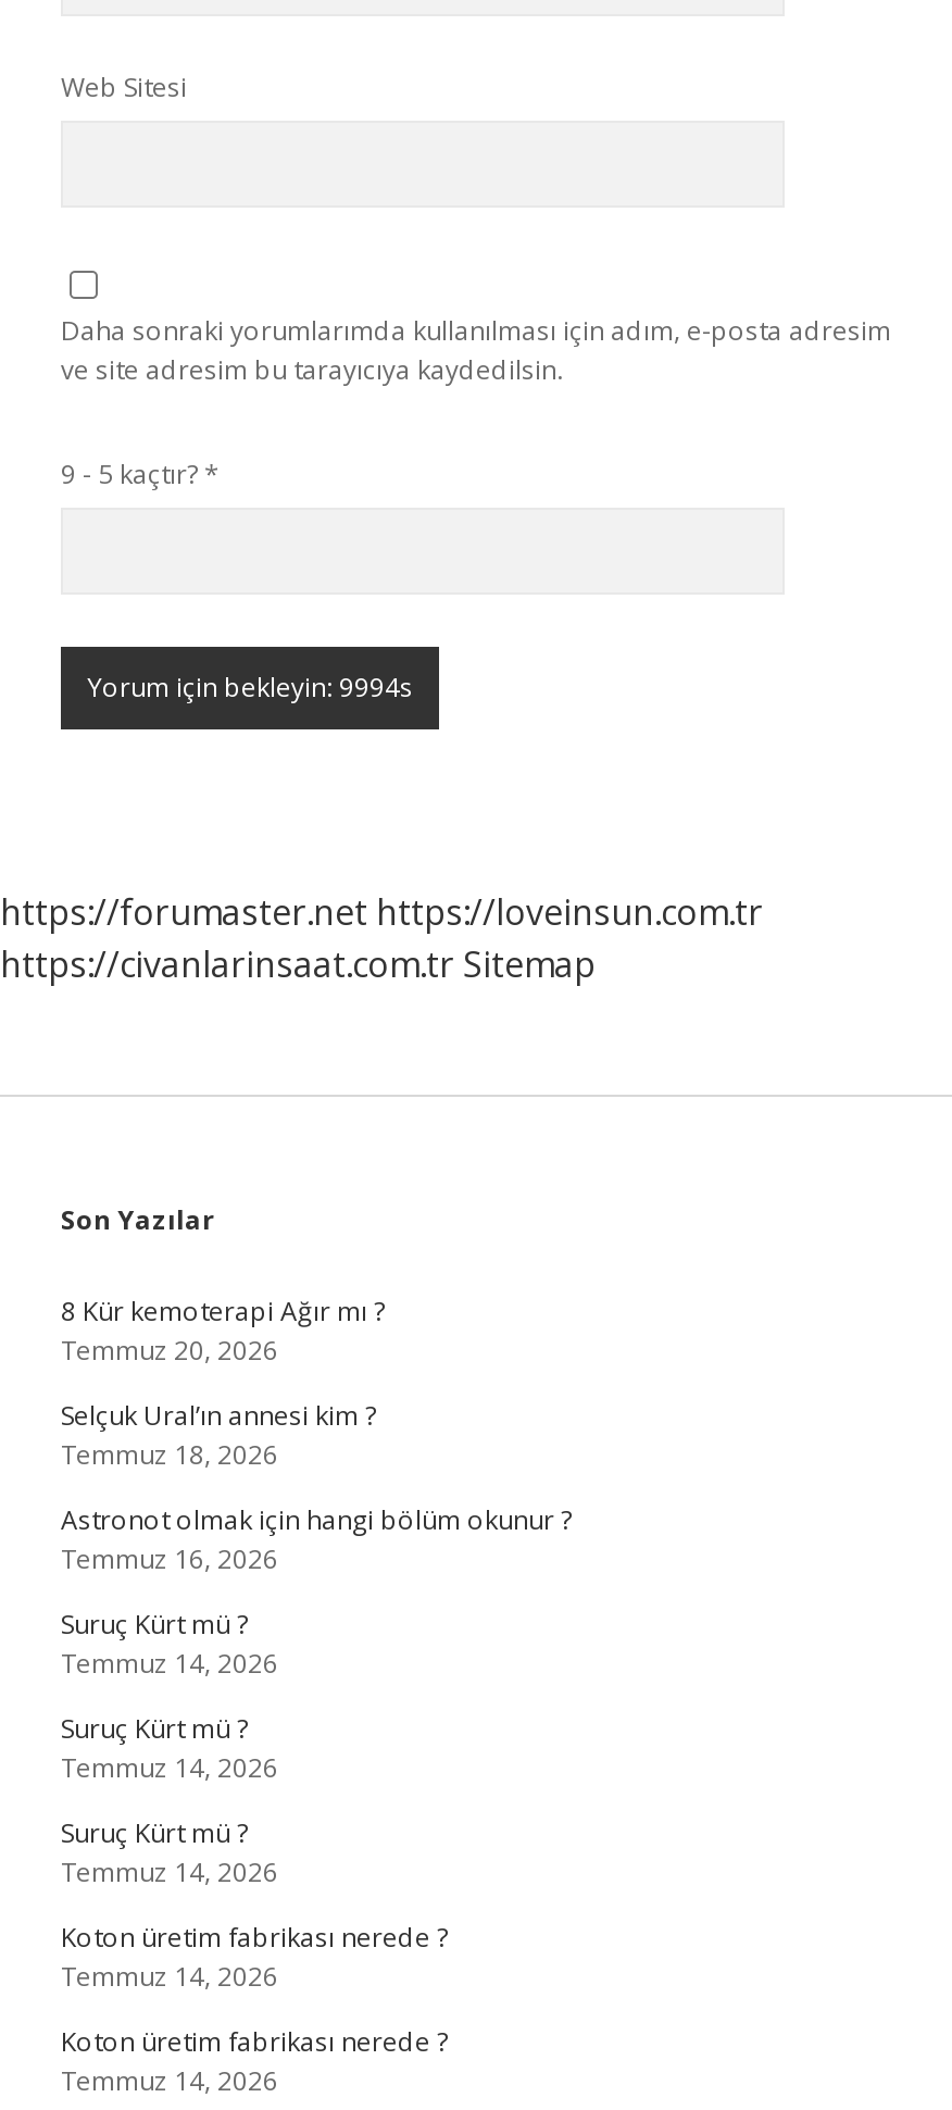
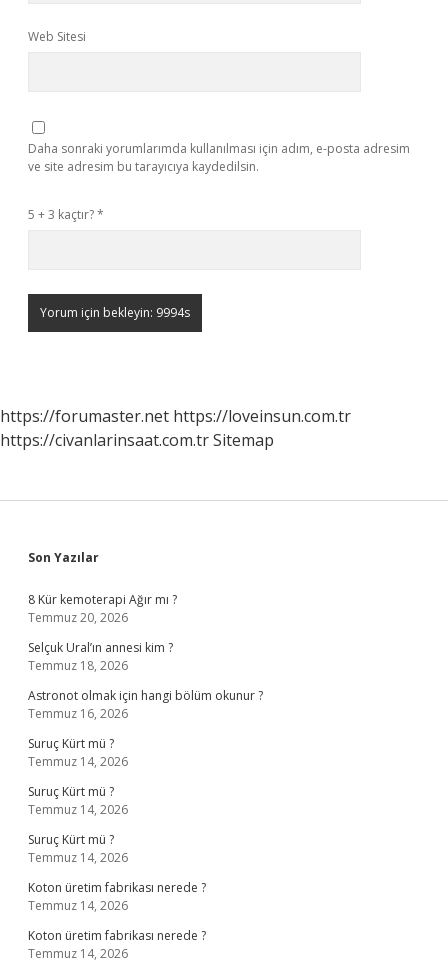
- 9 - 5 kaçtır? *
+ 5 + 3 kaçtır? *
